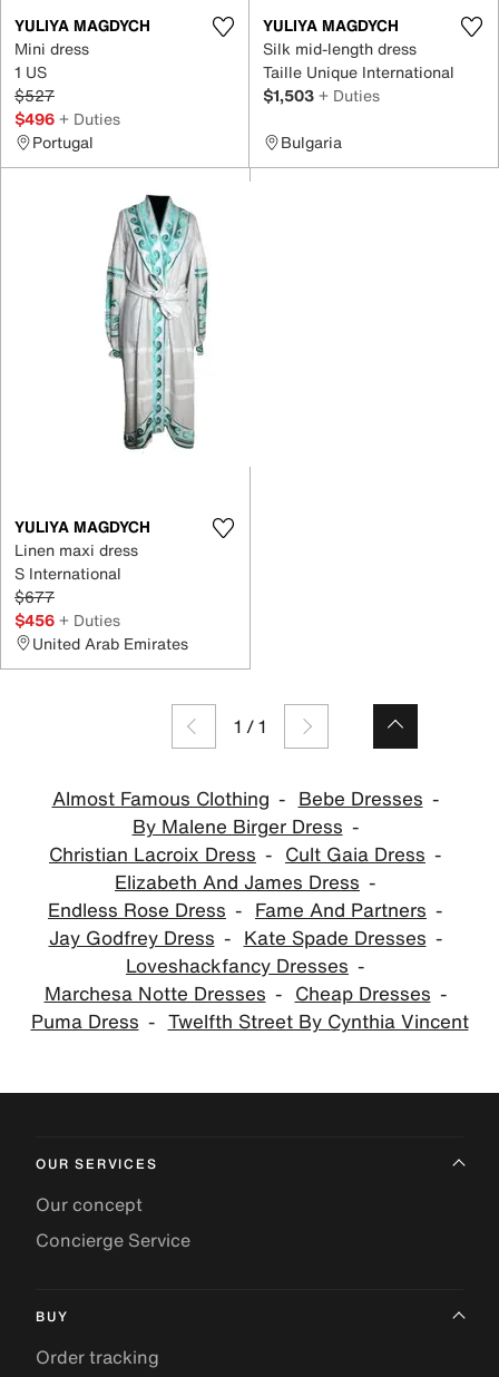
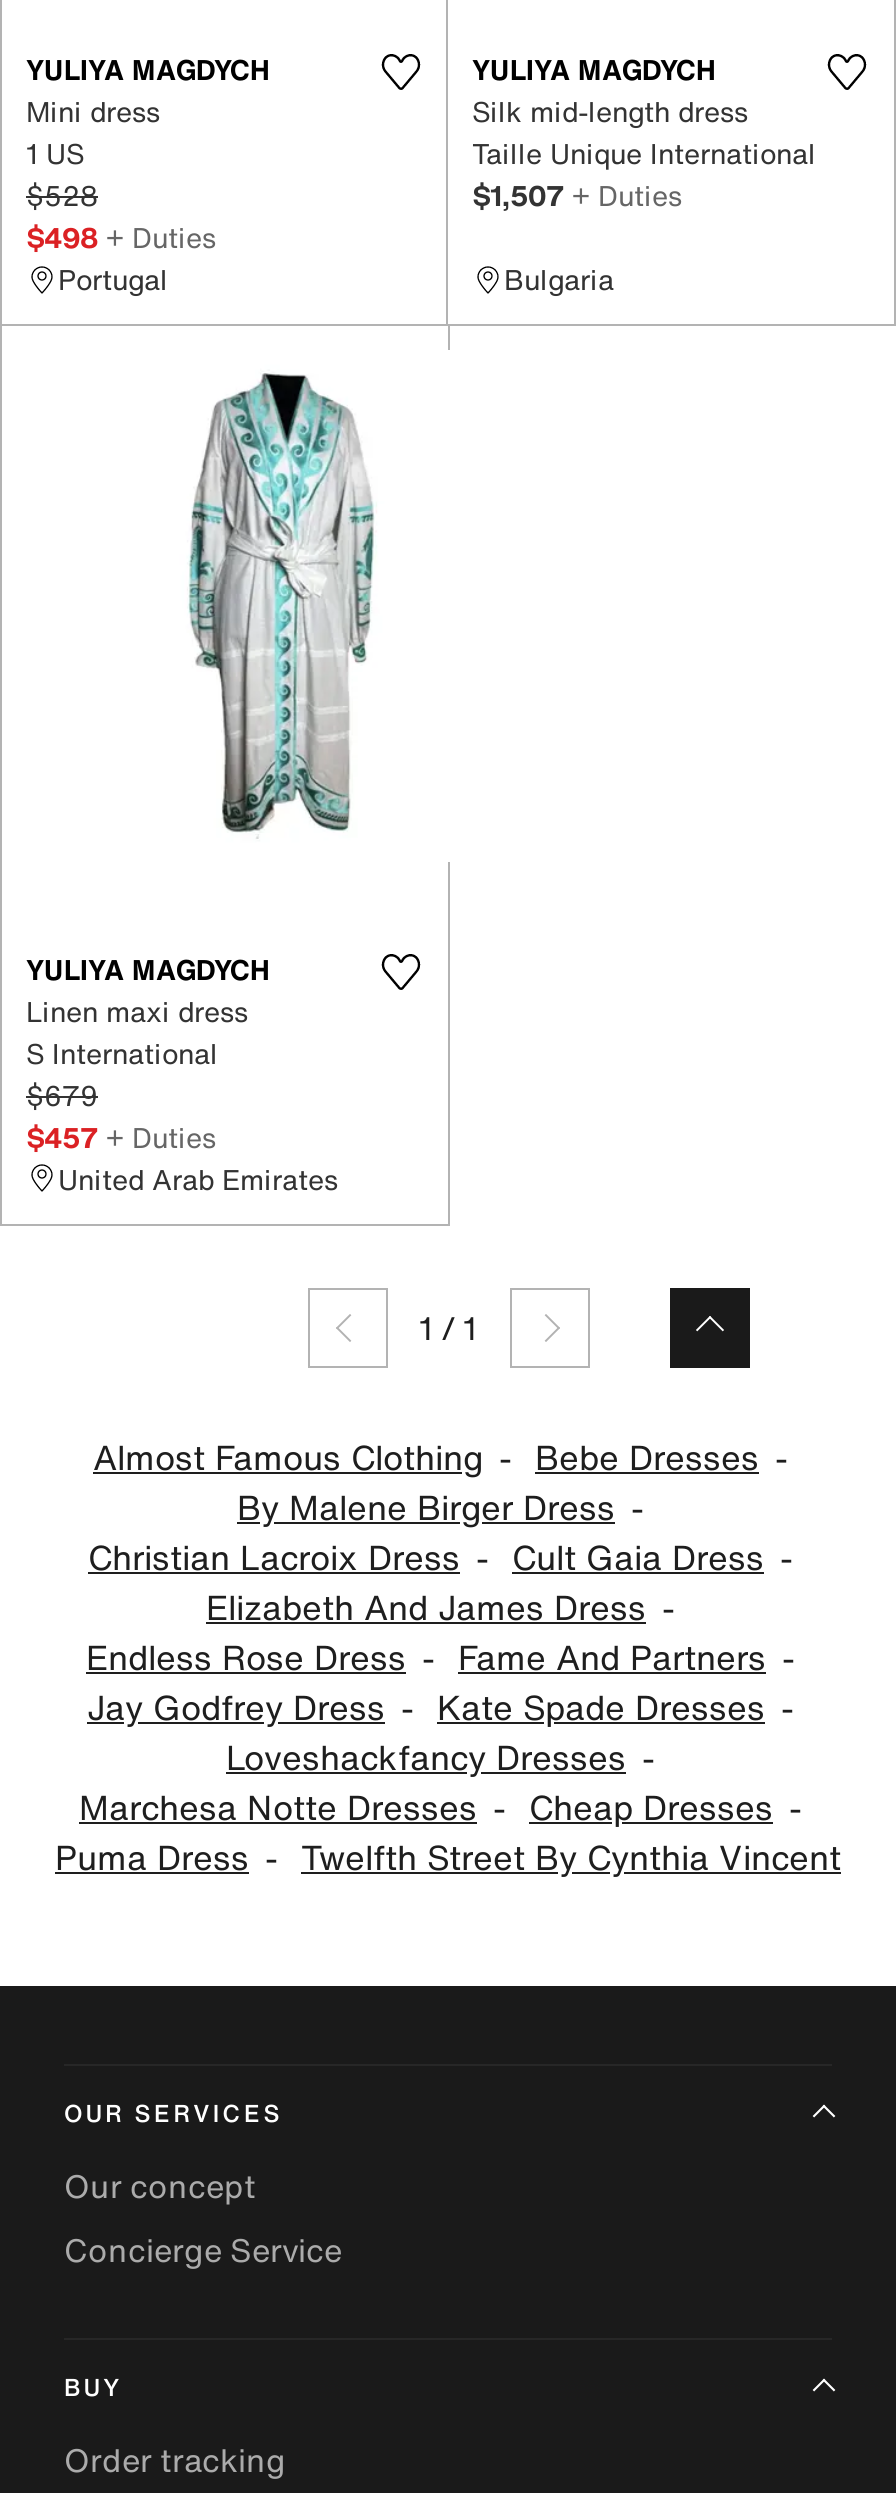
- $527
+ $528

- $1,503 + Duties
+ $1,507 + Duties

- $496 + Duties
+ $498 + Duties

- $677
+ $679

- $456 + Duties
+ $457 + Duties
